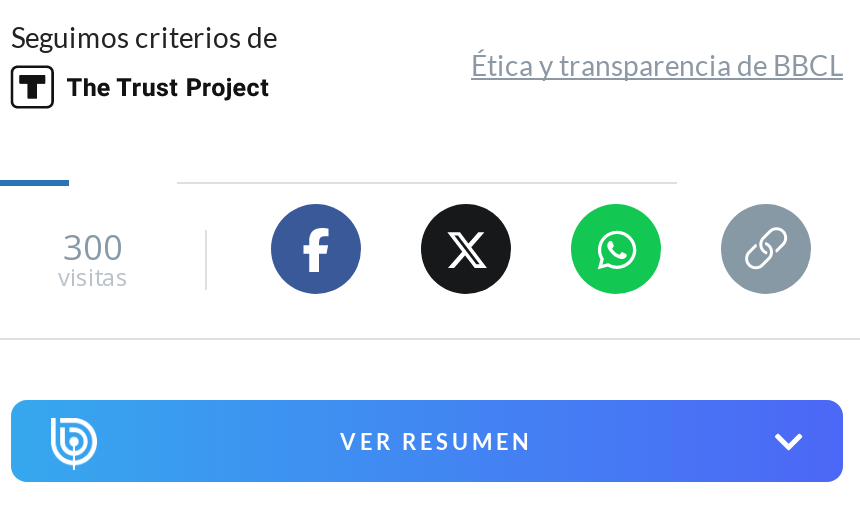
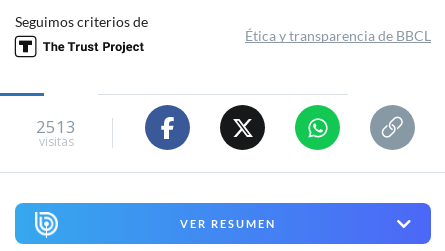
- 300
+ 2513
